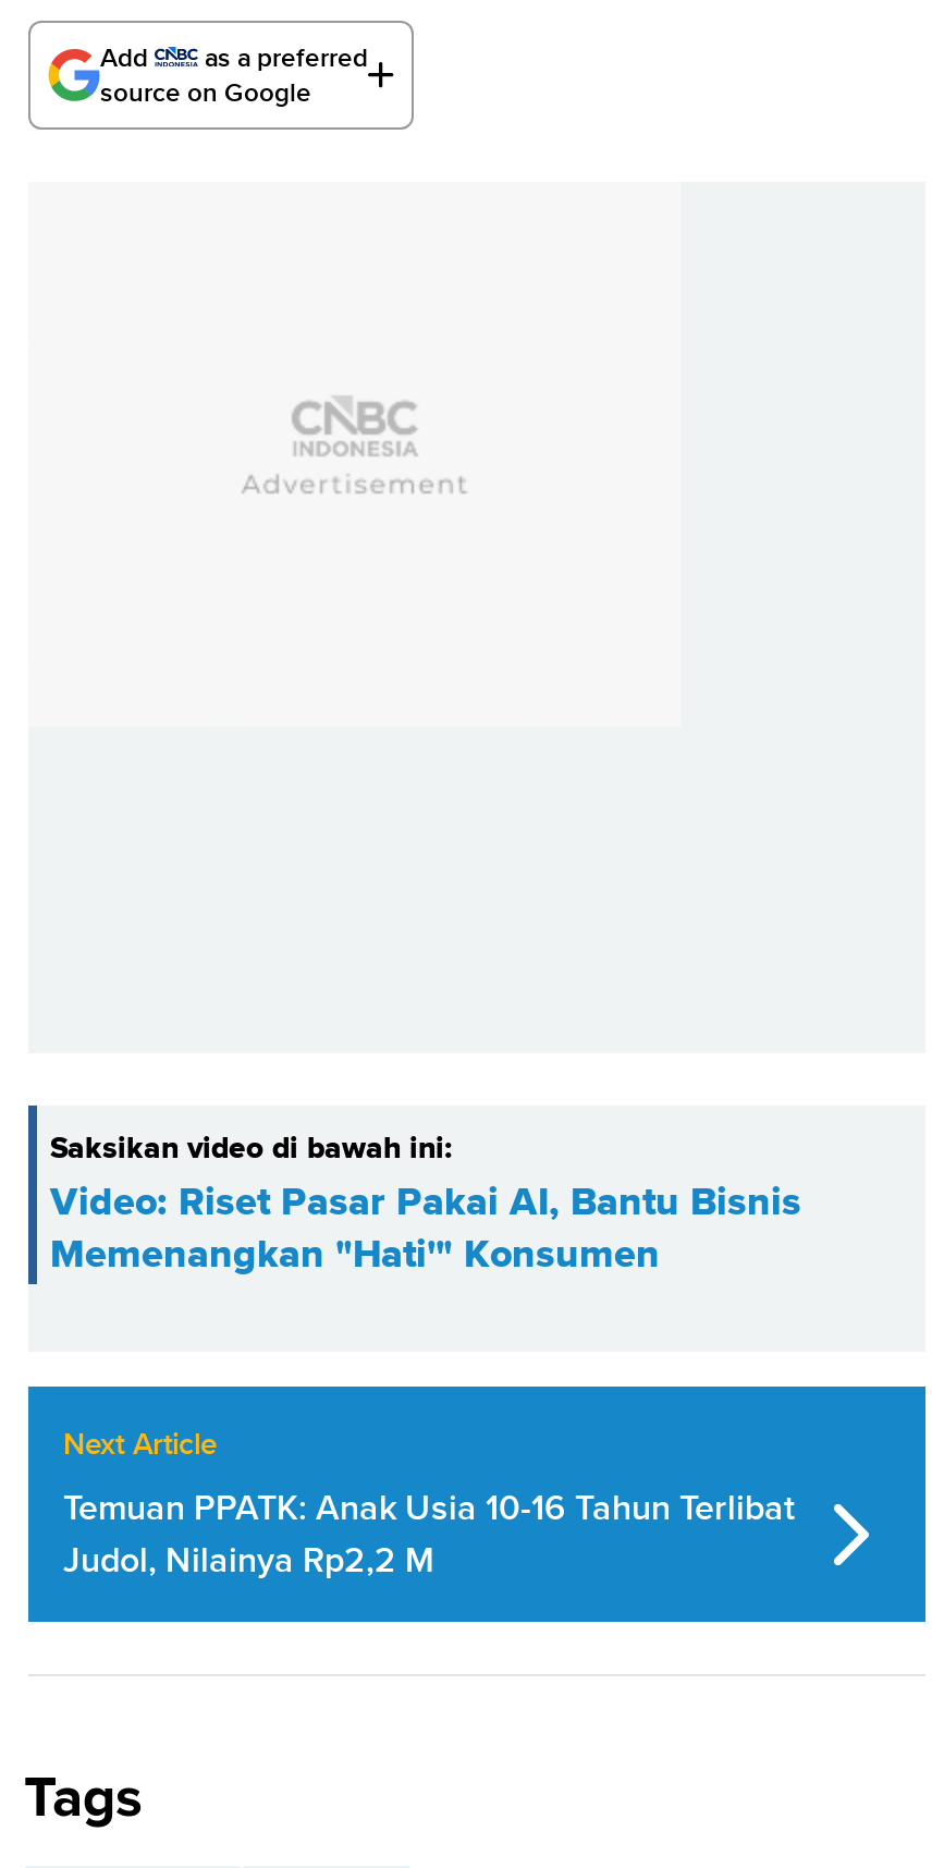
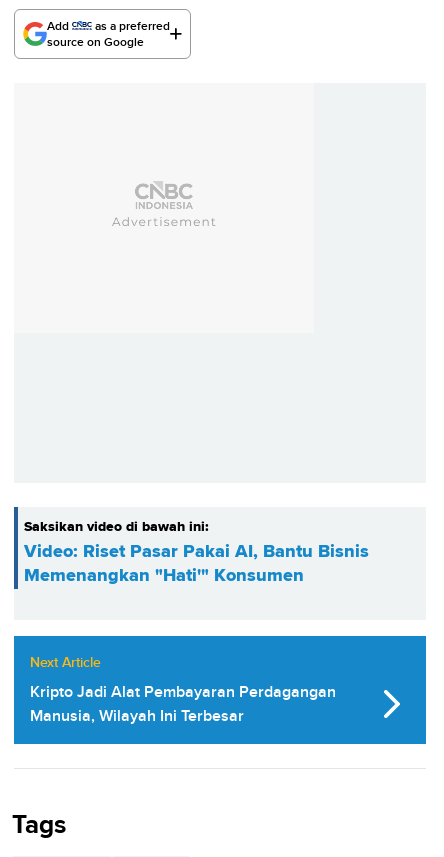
- Temuan PPATK: Anak Usia 10-16 Tahun Terlibat
- Judol, Nilainya Rp2,2 M
+ Kripto Jadi Alat Pembayaran Perdagangan
+ Manusia, Wilayah Ini Terbesar
